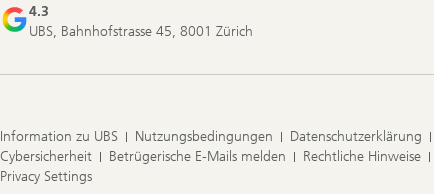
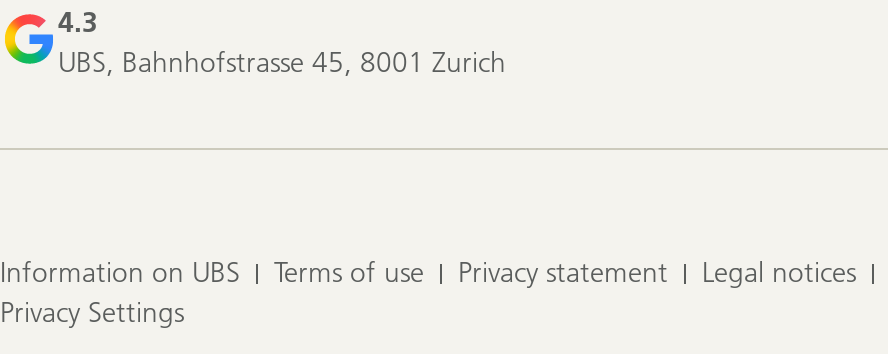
- UBS, Bahnhofstrasse 45, 8001 Zürich
+ UBS, Bahnhofstrasse 45, 8001 Zurich

- Information zu UBS
- Nutzungsbedingungen
- Datenschutzerklärung
- Cybersicherheit
- Betrügerische E-Mails melden
- Rechtliche Hinweise
+ Information on UBS
+ Terms of use
+ Privacy statement
+ Legal notices
